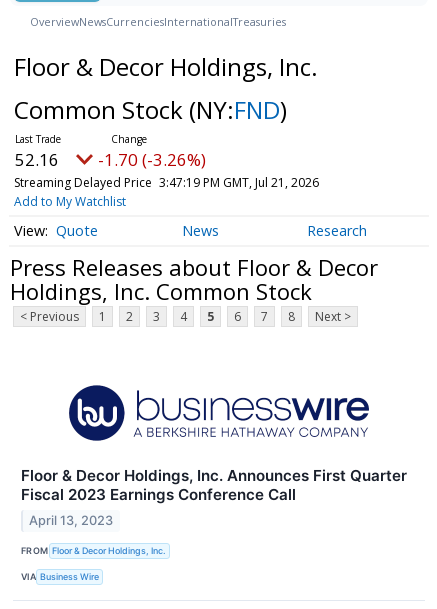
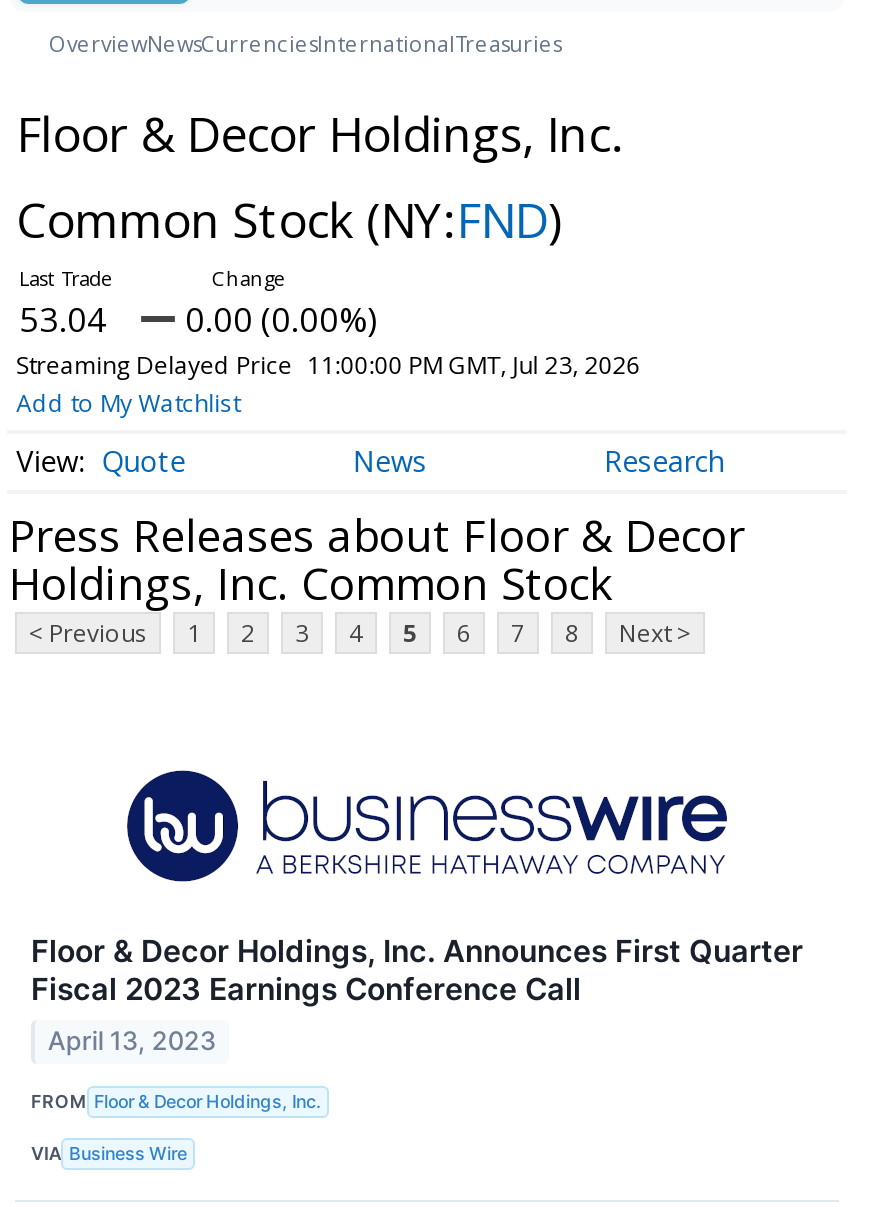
- 52.16
+ 53.04

- -1.70 (-3.26%)
+ 0.00 (0.00%)

- Streaming Delayed Price 3:47:19 PM GMT, Jul 21, 2026
+ Streaming Delayed Price 11:00:00 PM GMT, Jul 23, 2026
